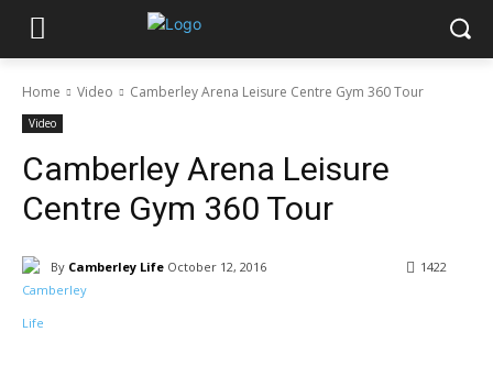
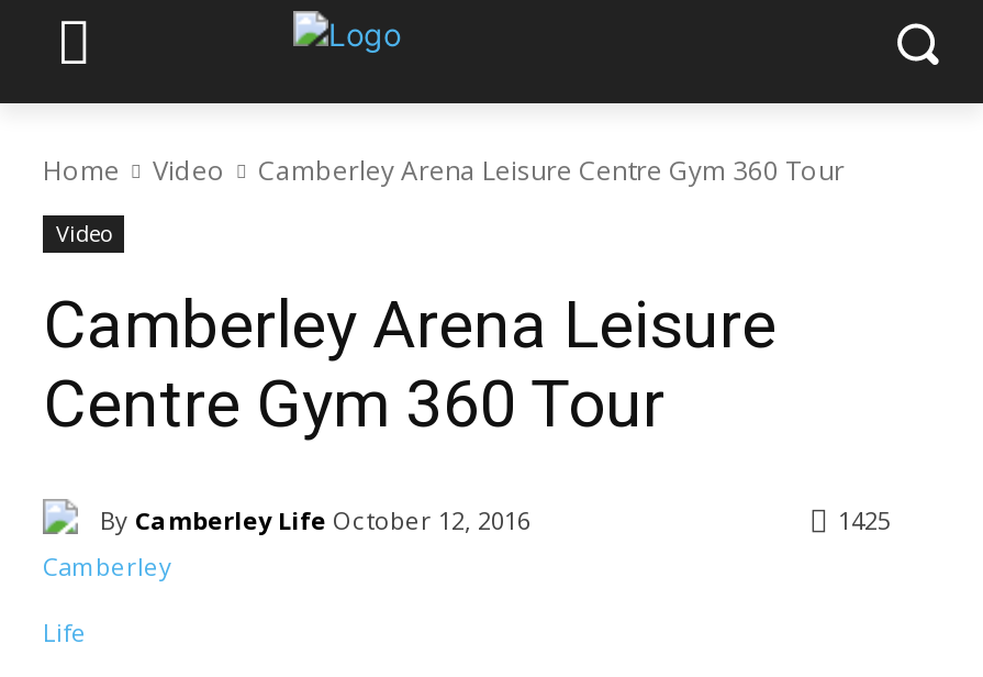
- 1422
+ 1425
